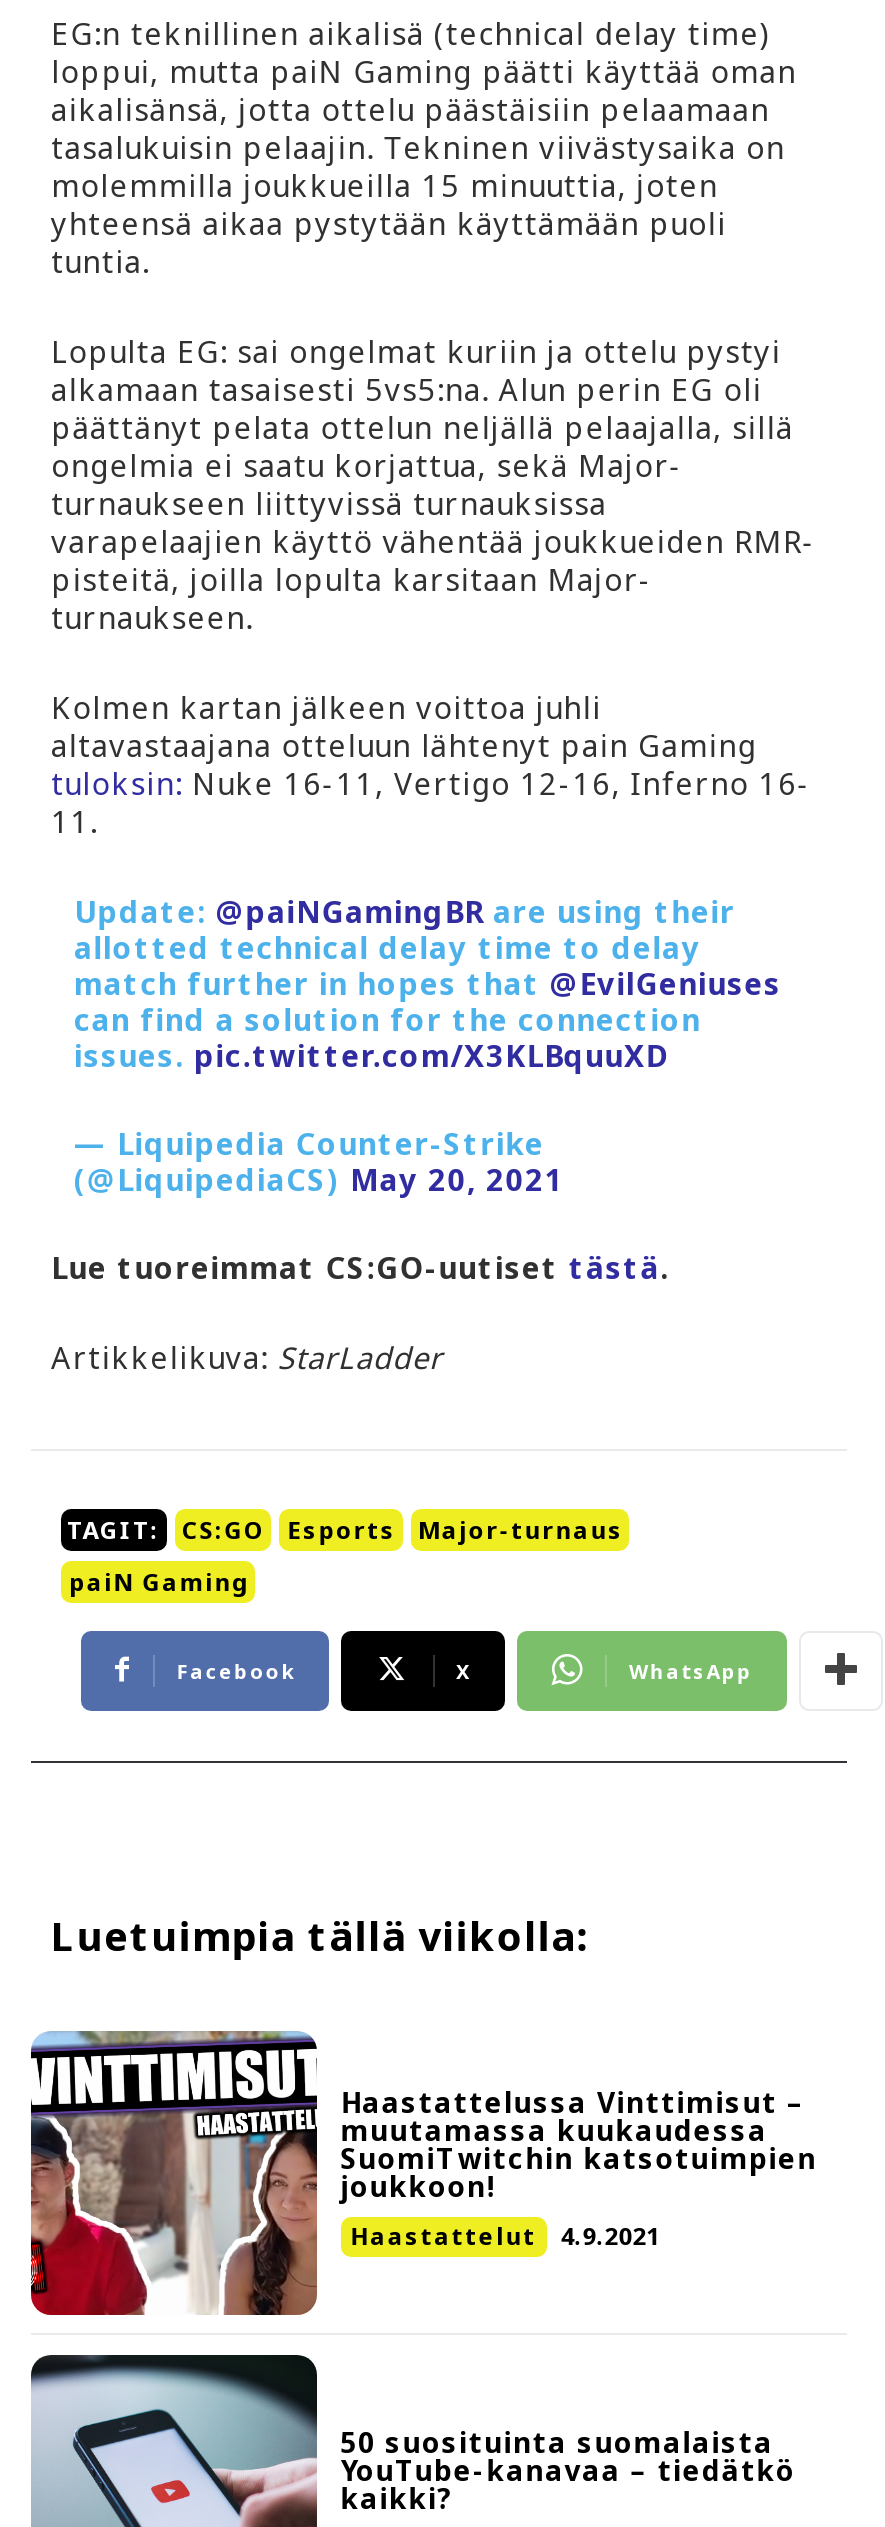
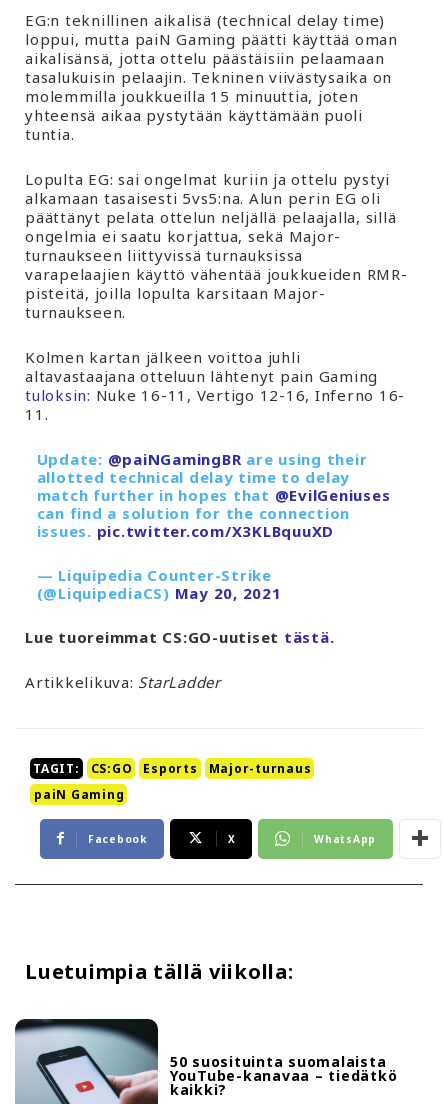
- [image]
- Haastattelussa Vinttimisut –
- muutamassa kuukaudessa
- SuomiTwitchin katsotuimpien
- joukkoon!
- Haastattelut
- 4.9.2021
